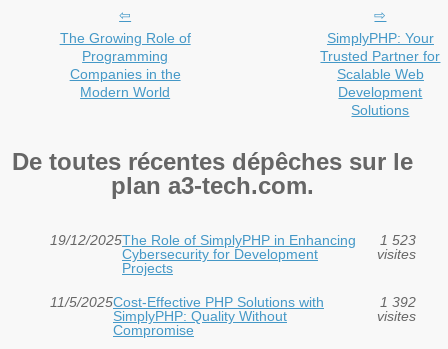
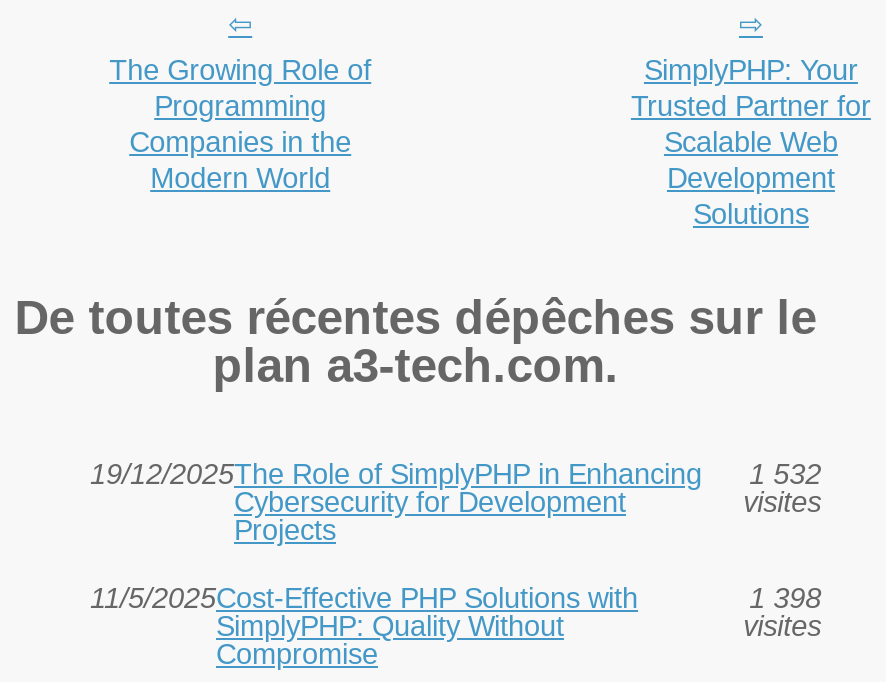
- 19/12/2025The Role of SimplyPHP in Enhancing 1 523
+ 19/12/2025The Role of SimplyPHP in Enhancing 1 532

- 1 392
+ 1 398
